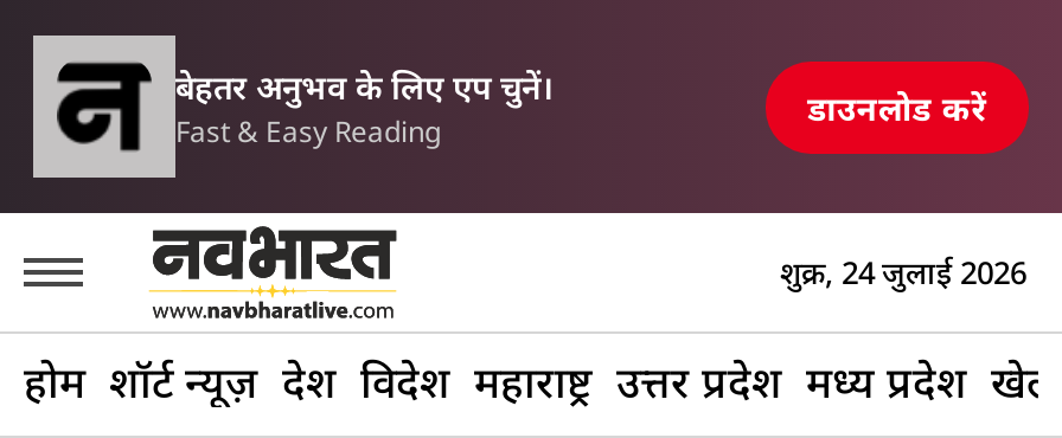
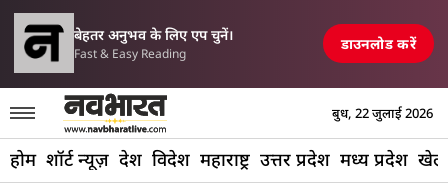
- शुक्र, 24 जुलाई 2026
+ बुध, 22 जुलाई 2026
